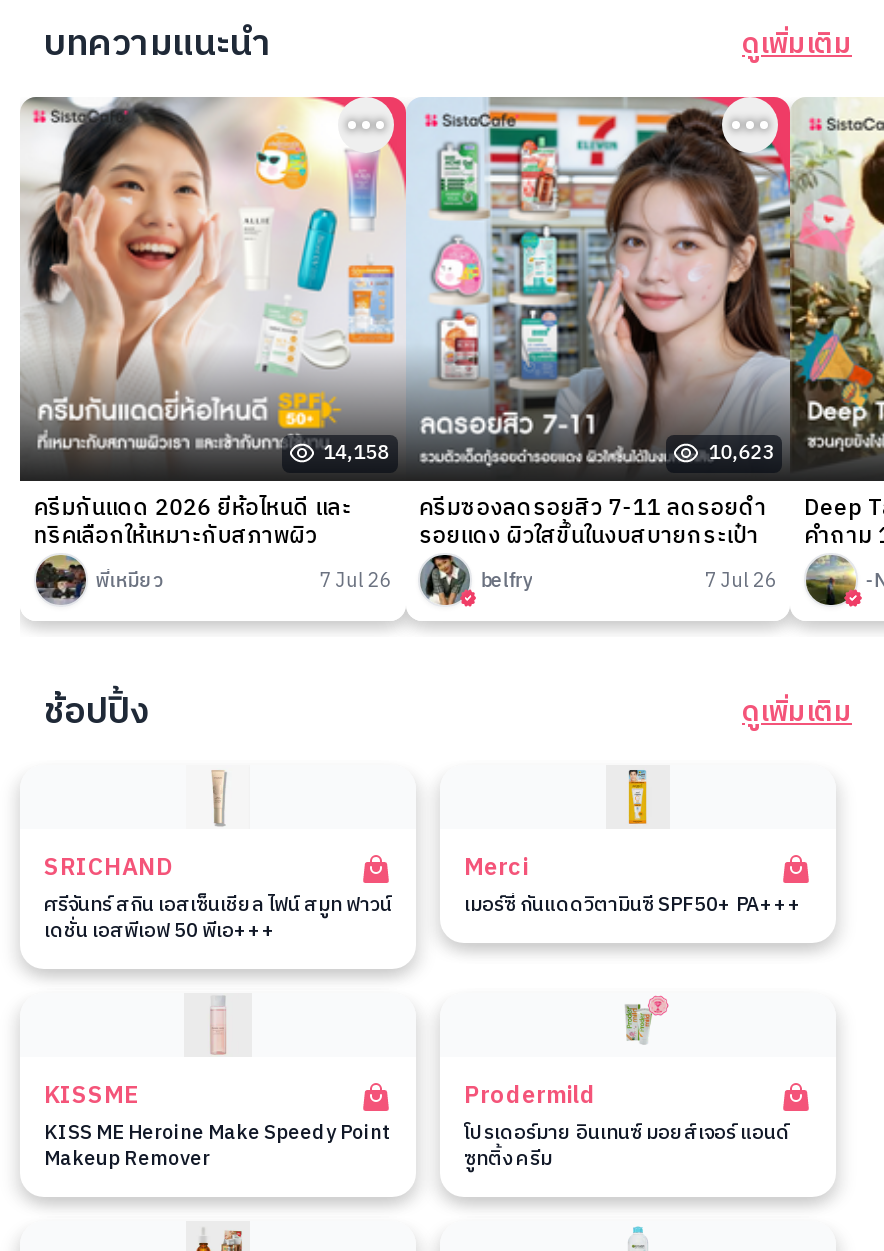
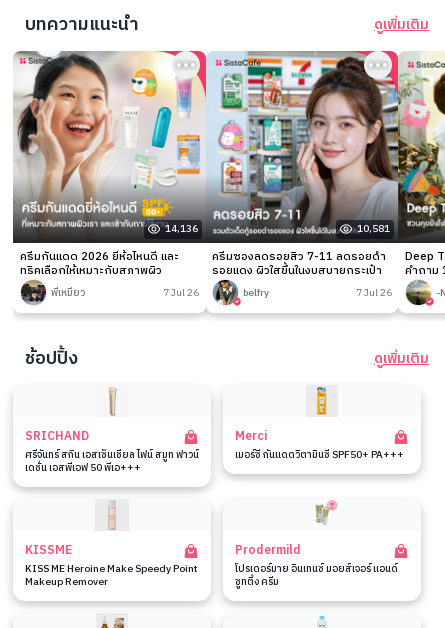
- 14,158
+ 14,136

- 10,623
+ 10,581
